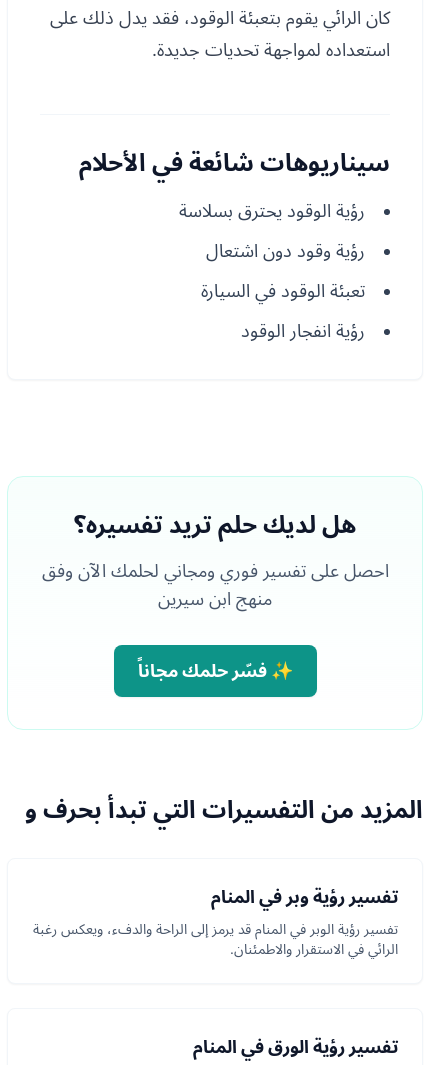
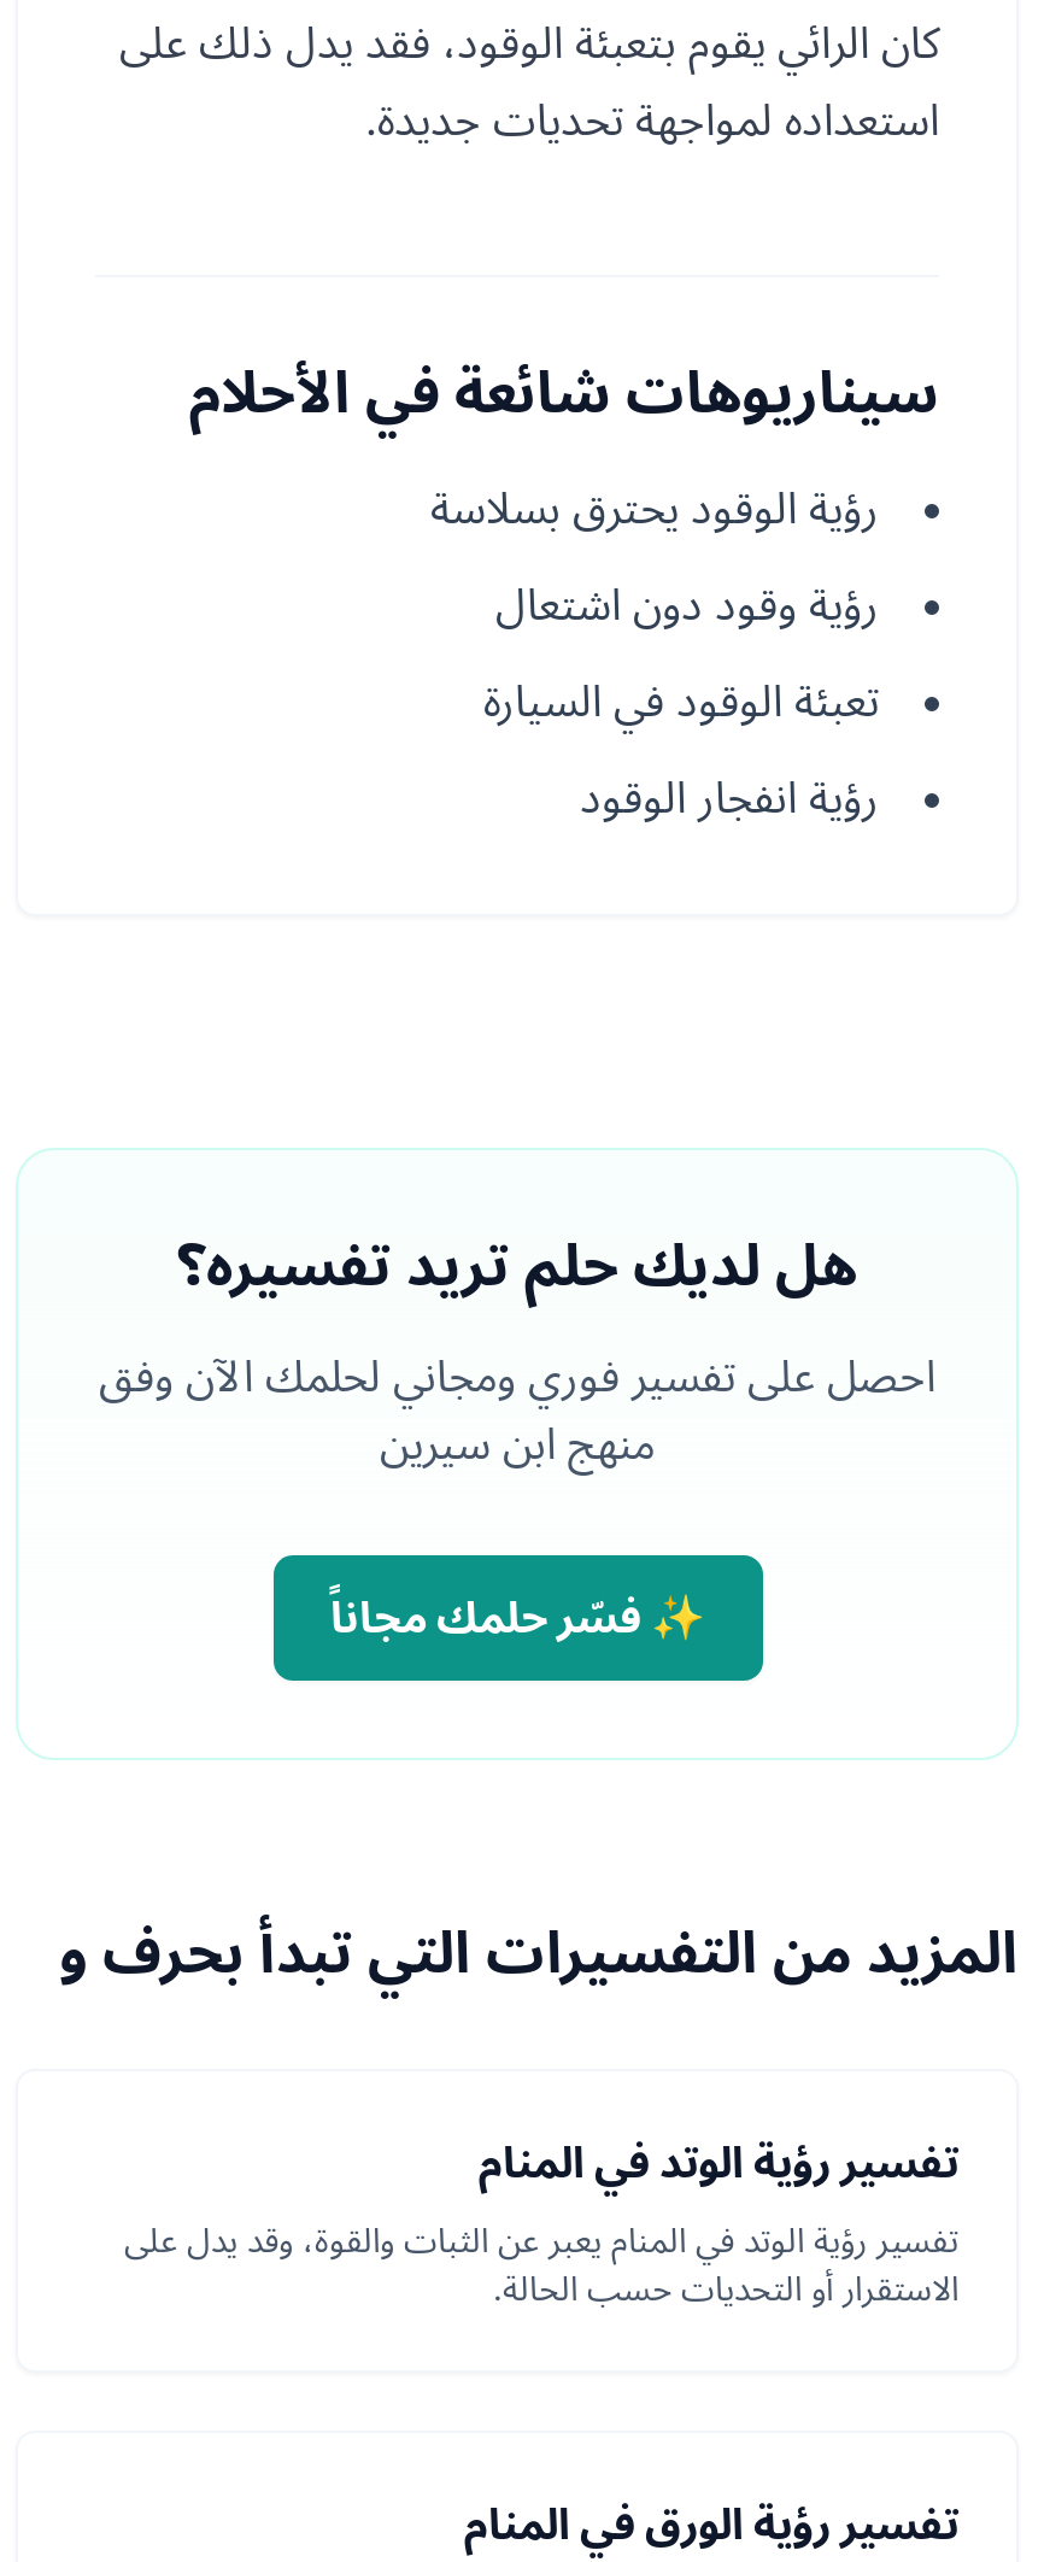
- تفسير رؤية وبر في المنام
+ تفسير رؤية الوتد في المنام

- تفسير رؤية الوبر في المنام قد يرمز إلى الراحة والدفء، ويعكس رغبة
- الرائي في الاستقرار والاطمئنان.
+ تفسير رؤية الوتد في المنام يعبر عن الثبات والقوة، وقد يدل على
+ الاستقرار أو التحديات حسب الحالة.
